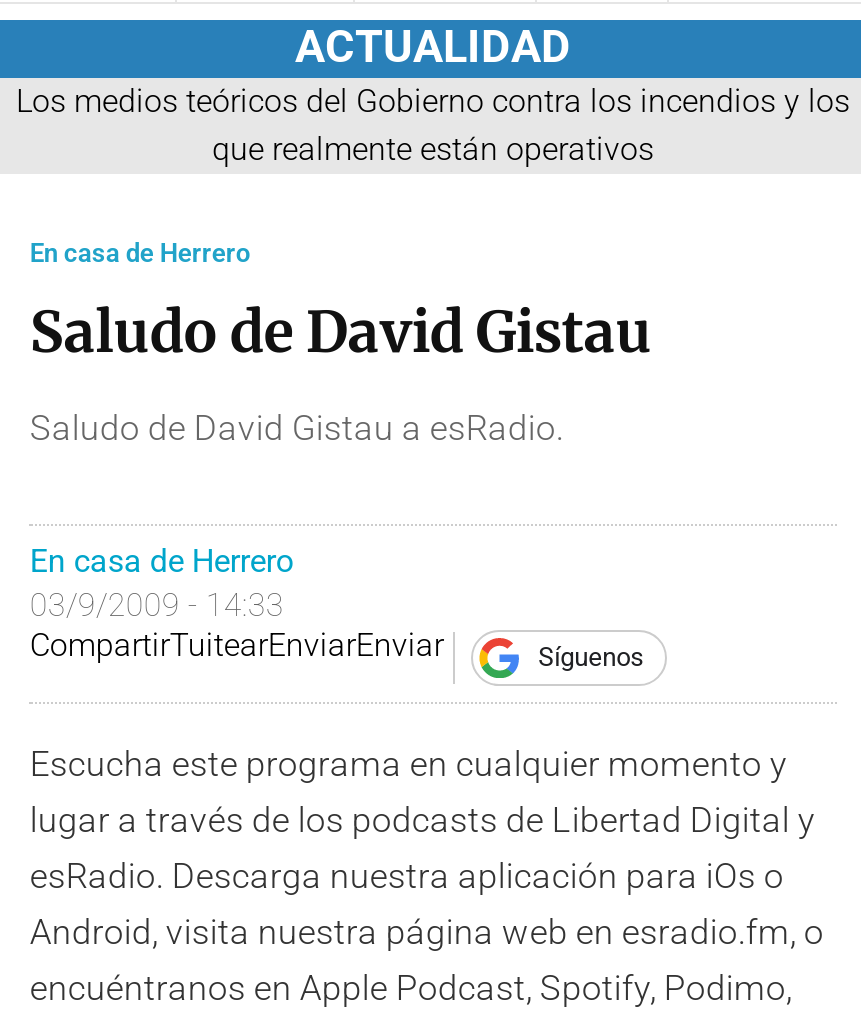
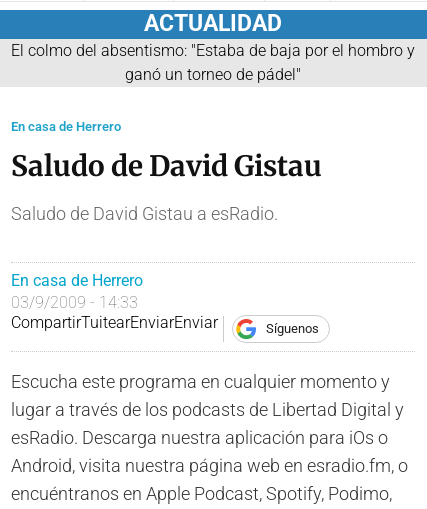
- Los medios teóricos del Gobierno contra los incendios y los
- que realmente están operativos
+ El colmo del absentismo: "Estaba de baja por el hombro y
+ ganó un torneo de pádel"
